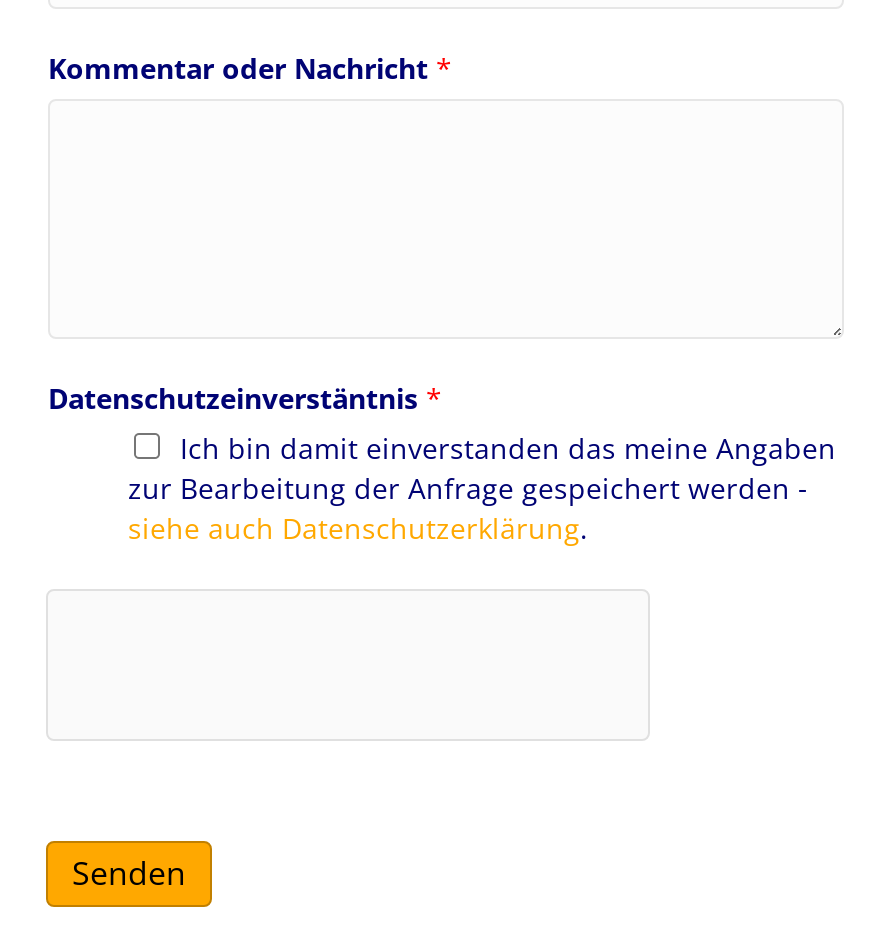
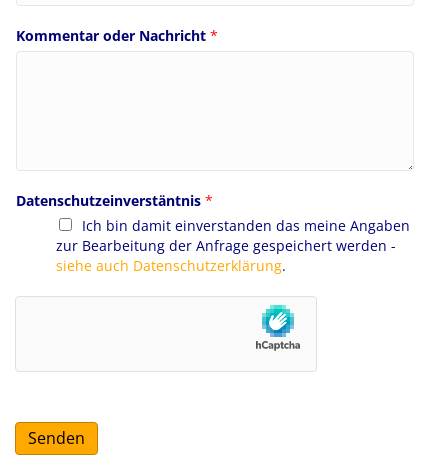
+ [image]
